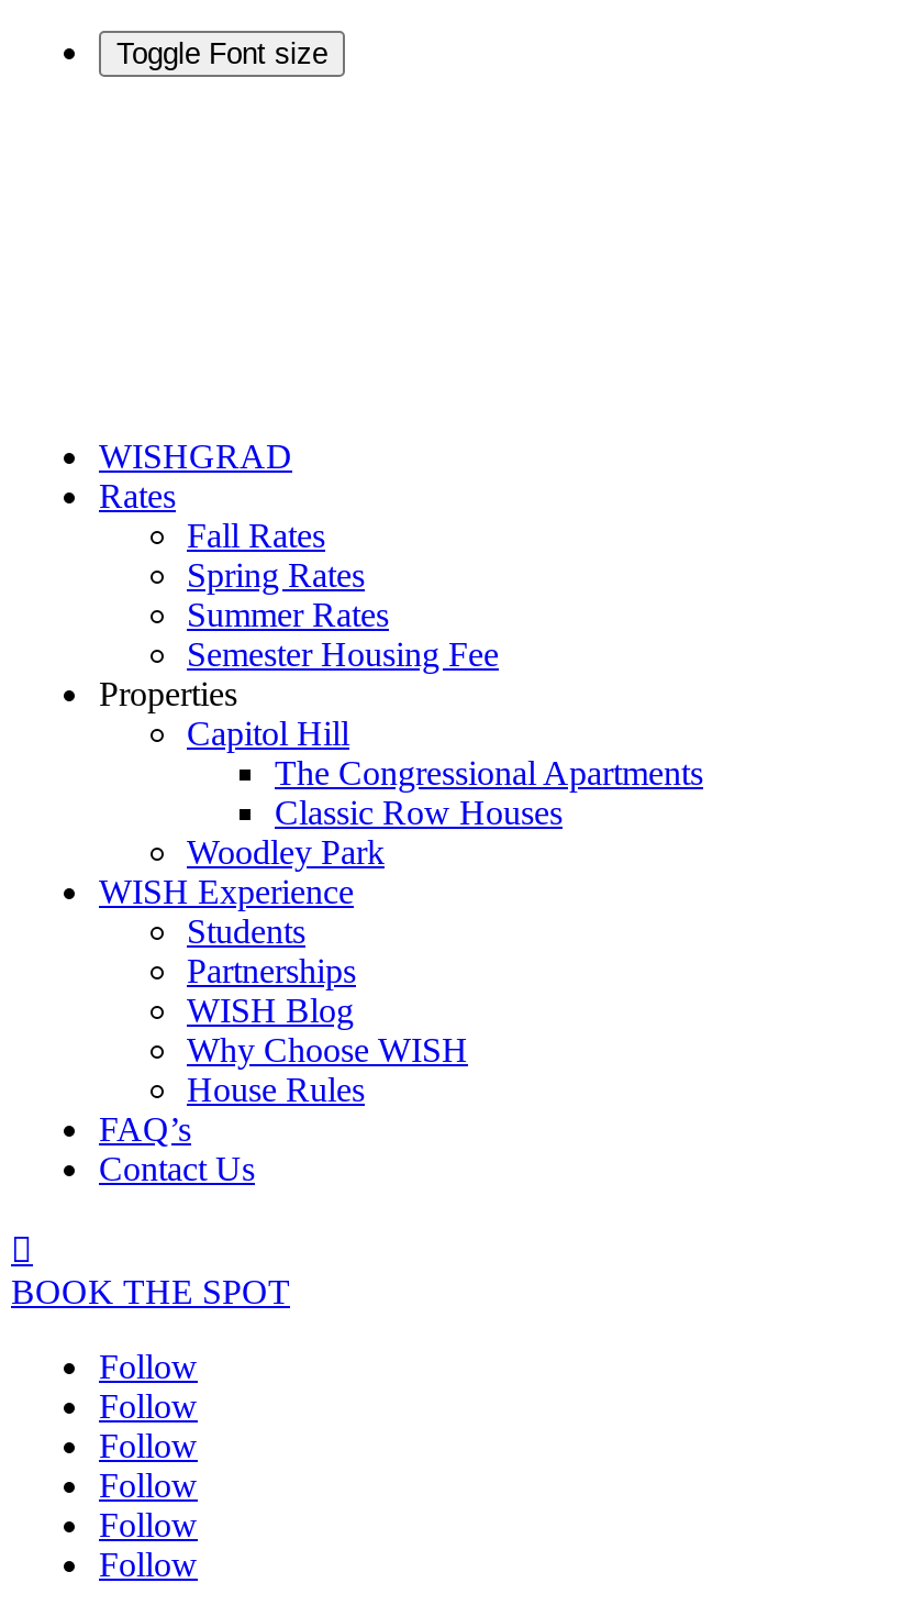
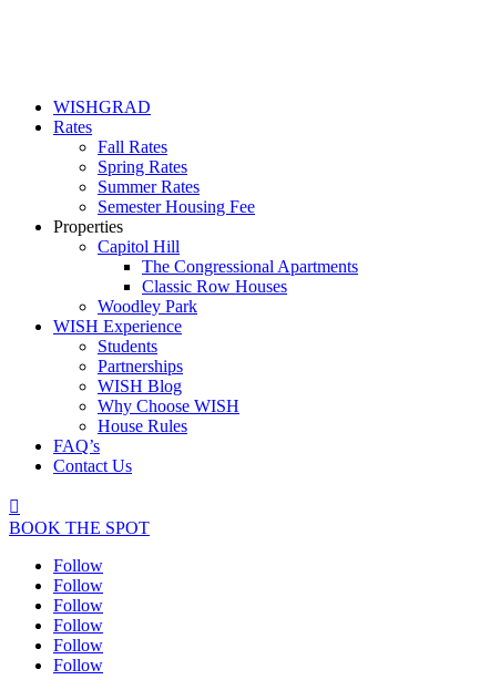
- Toggle Font size
